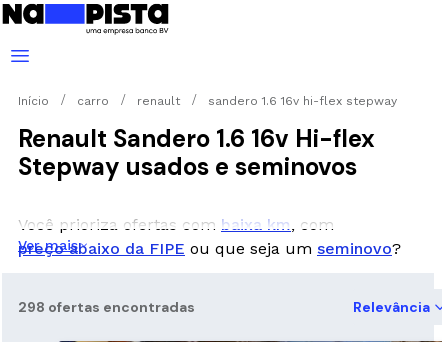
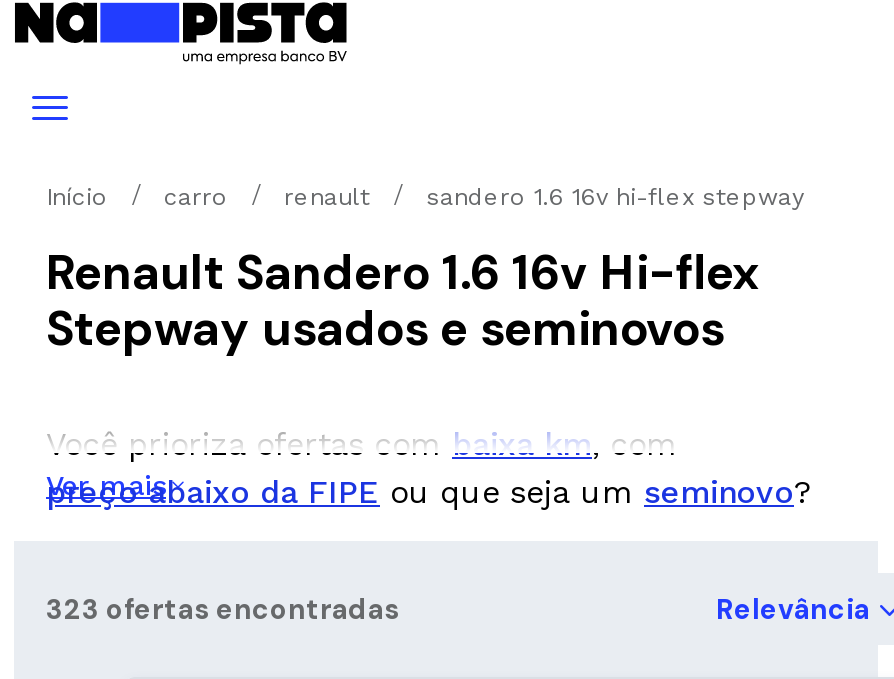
- 298 ofertas encontradas
+ 323 ofertas encontradas
